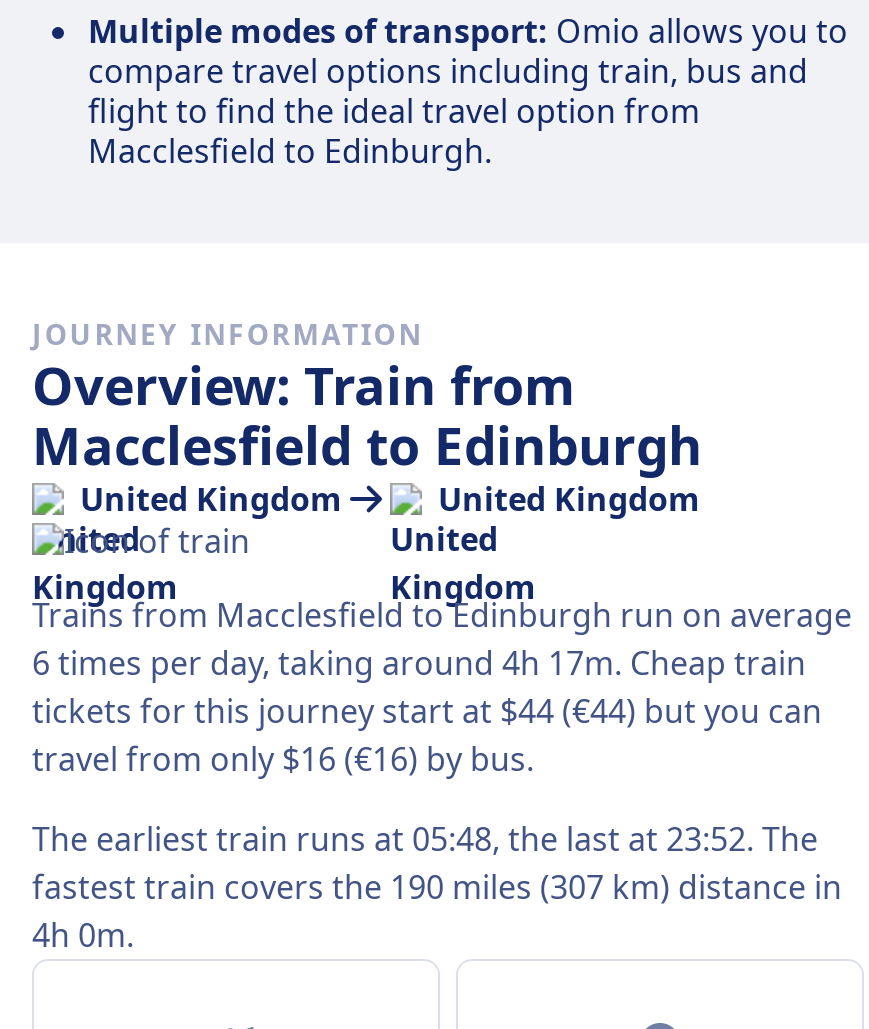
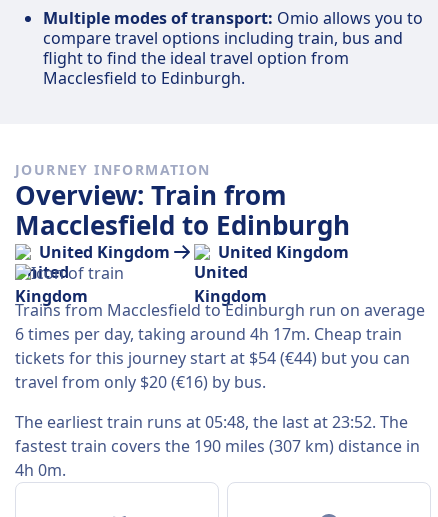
- tickets for this journey start at $44 (€44) but you can
+ tickets for this journey start at $54 (€44) but you can

- travel from only $16 (€16) by bus.
+ travel from only $20 (€16) by bus.
